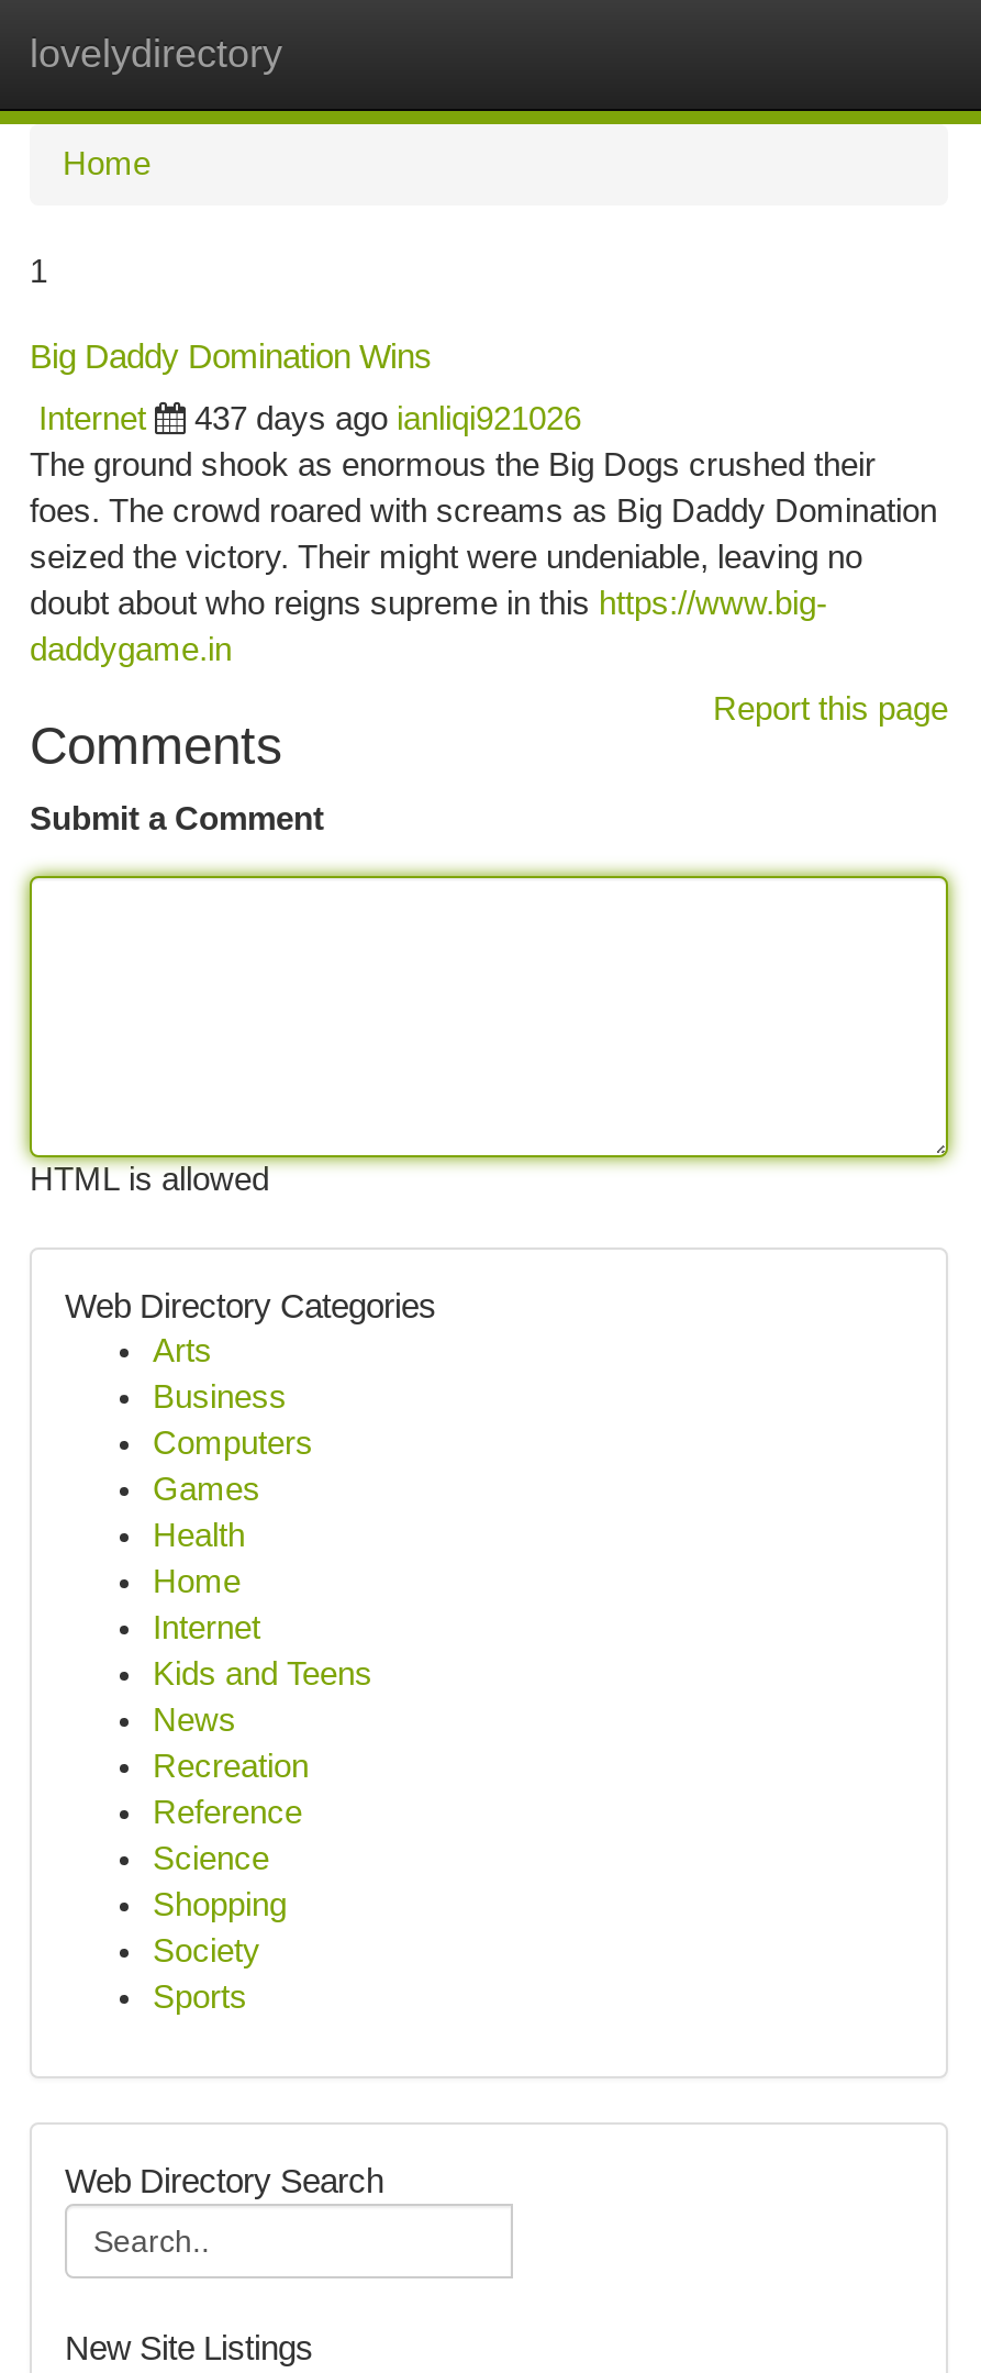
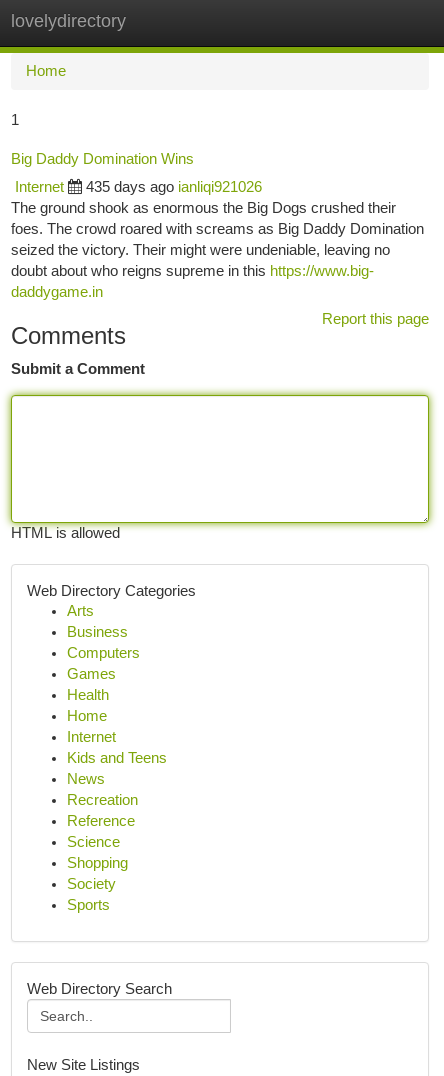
- 437 days ago ianliqi921026
+ 435 days ago ianliqi921026
